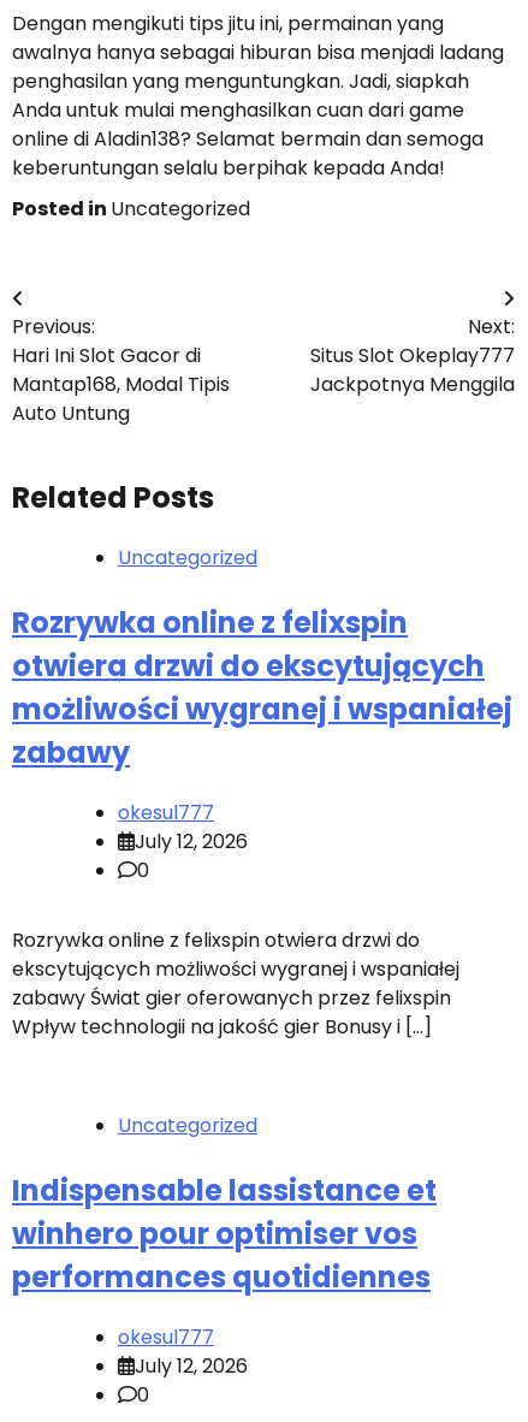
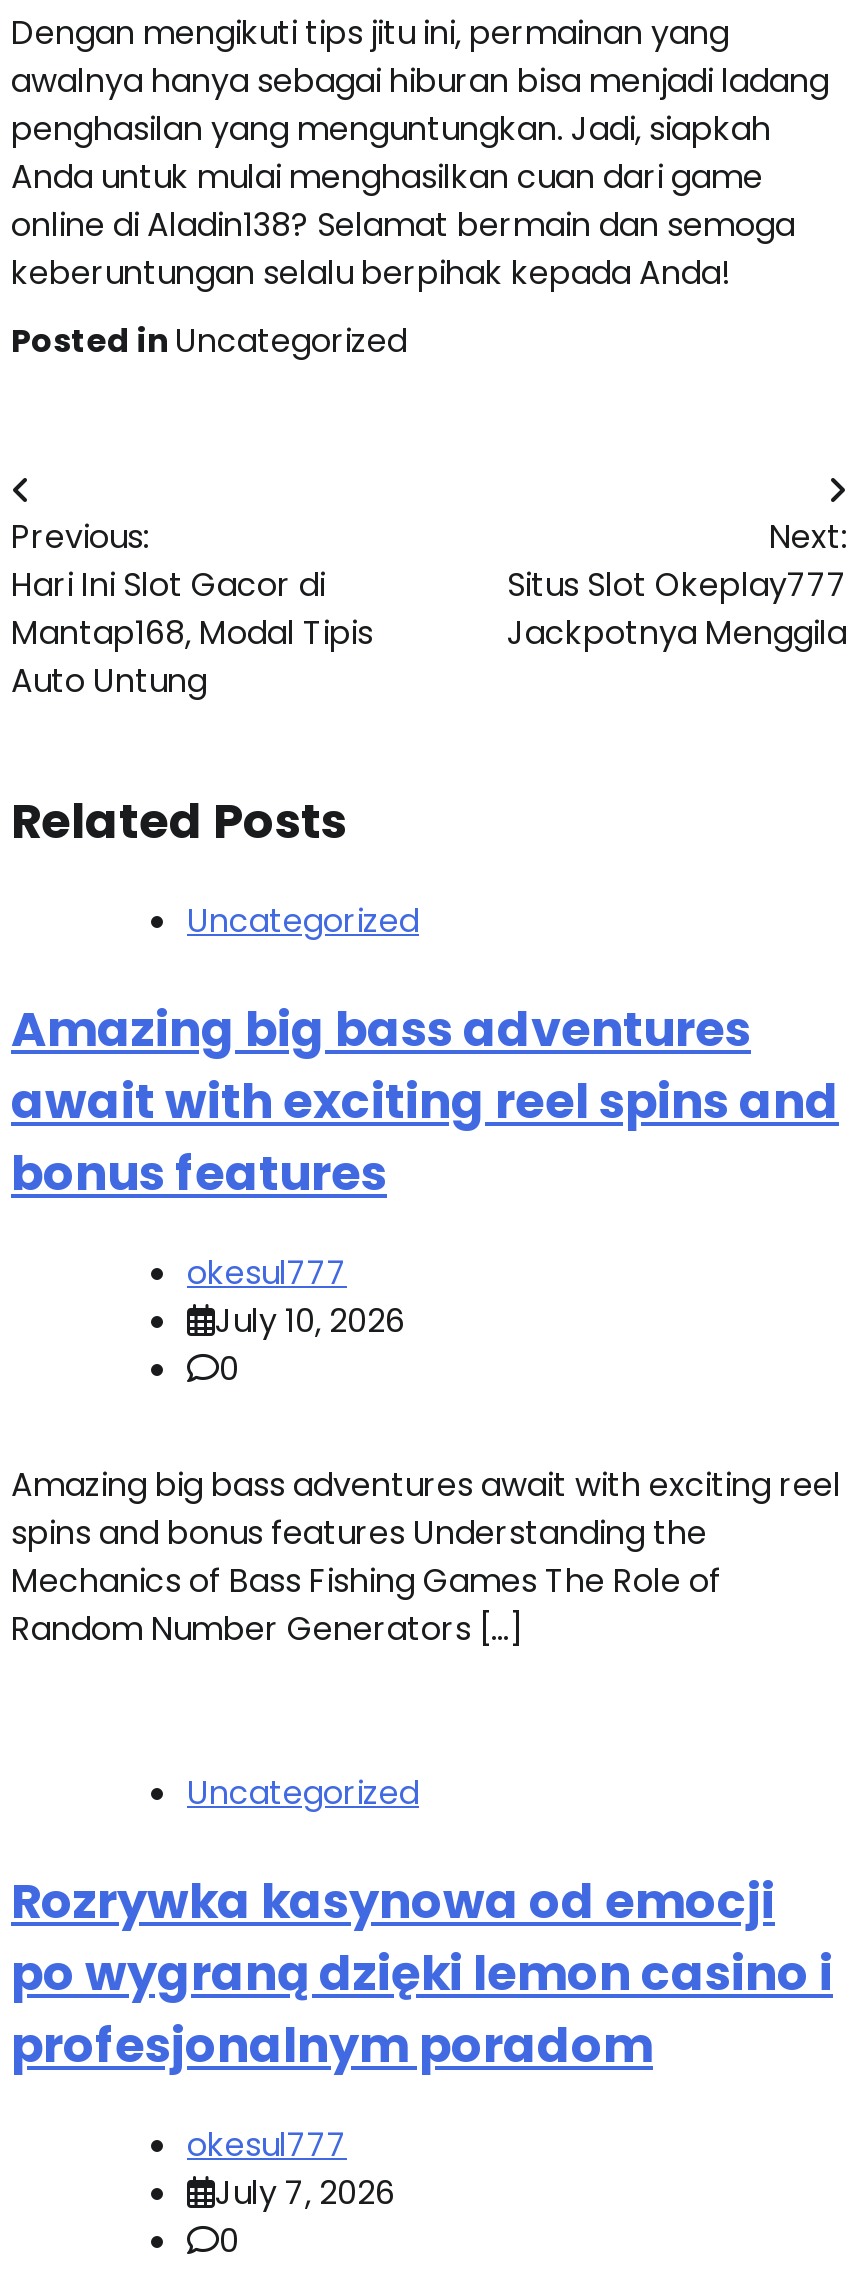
- Rozrywka online z felixspin
- otwiera drzwi do ekscytujących
- możliwości wygranej i wspaniałej
- zabawy
+ Amazing big bass adventures
+ await with exciting reel spins and
+ bonus features

- July 12, 2026
+ July 10, 2026

- Rozrywka online z felixspin otwiera drzwi do
- ekscytujących możliwości wygranej i wspaniałej
- zabawy Świat gier oferowanych przez felixspin
- Wpływ technologii na jakość gier Bonusy i […]
+ Amazing big bass adventures await with exciting reel
+ spins and bonus features Understanding the
+ Mechanics of Bass Fishing Games The Role of
+ Random Number Generators […]

- Indispensable lassistance et
- winhero pour optimiser vos
- performances quotidiennes
+ Rozrywka kasynowa od emocji
+ po wygraną dzięki lemon casino i
+ profesjonalnym poradom

- July 12, 2026
+ July 7, 2026
